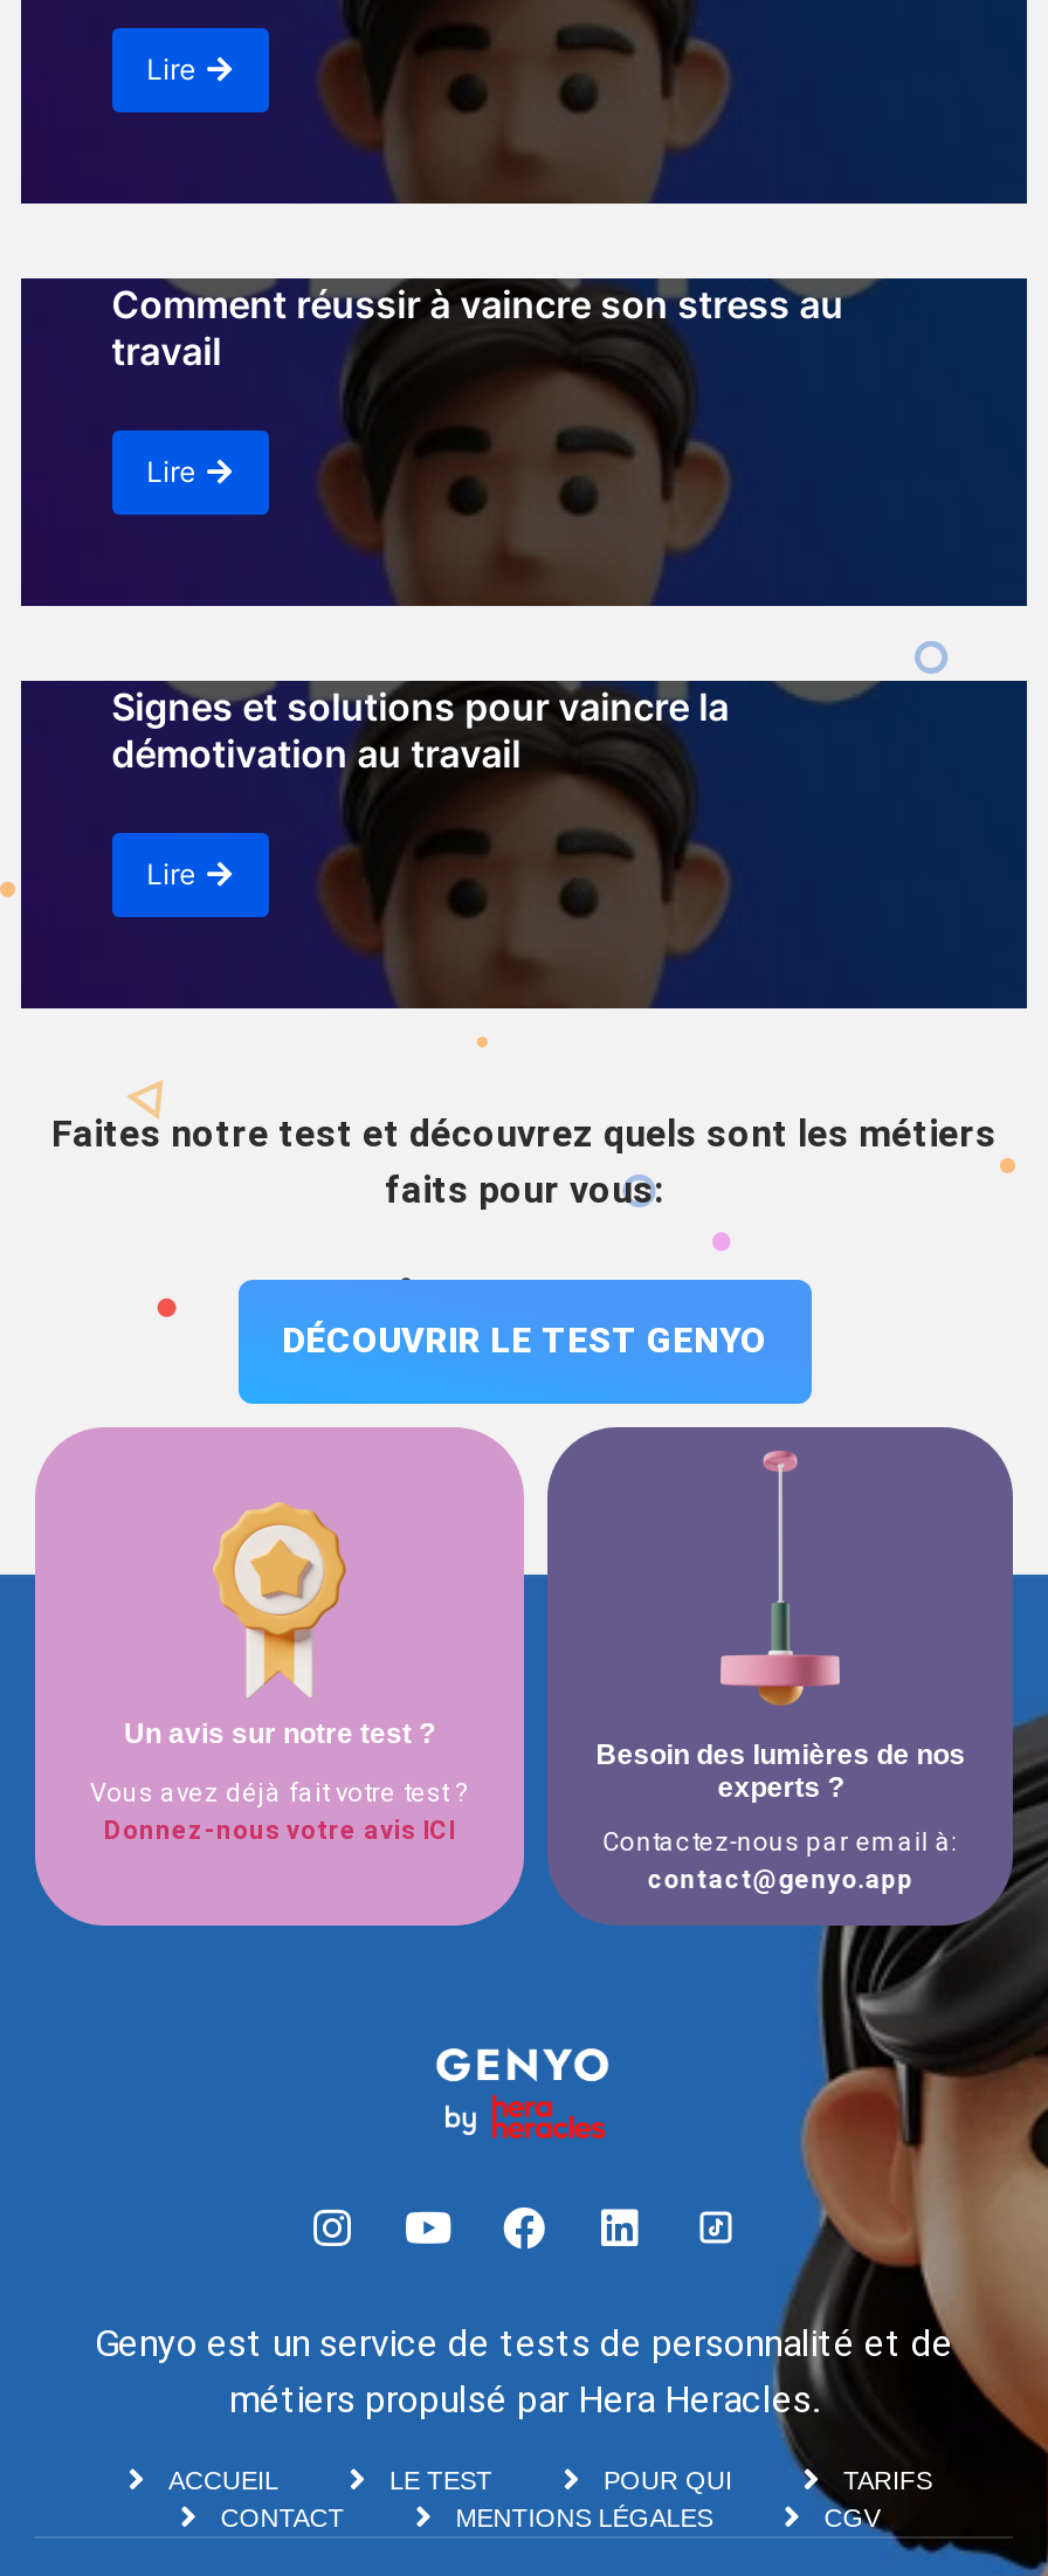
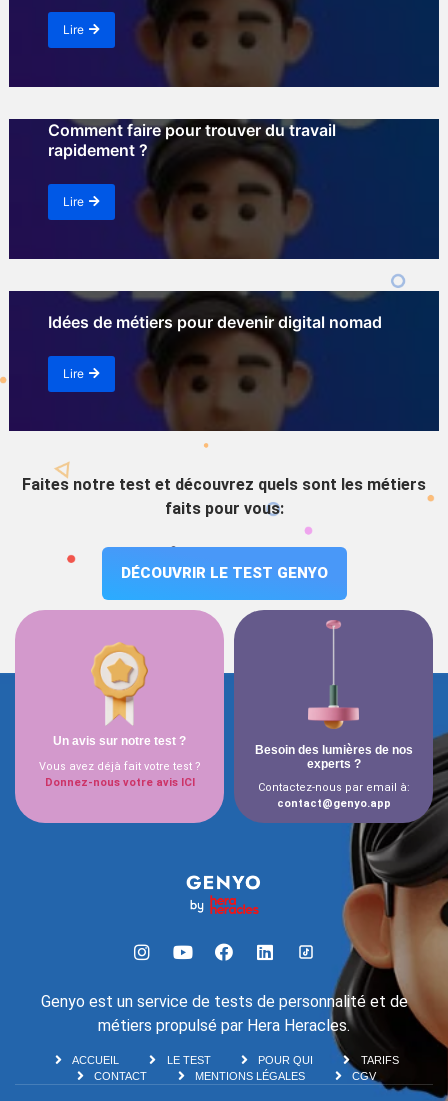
- Comment réussir à vaincre son stress au
- travail
+ Comment faire pour trouver du travail
+ rapidement ?

- Signes et solutions pour vaincre la
- démotivation au travail
+ Idées de métiers pour devenir digital nomad
